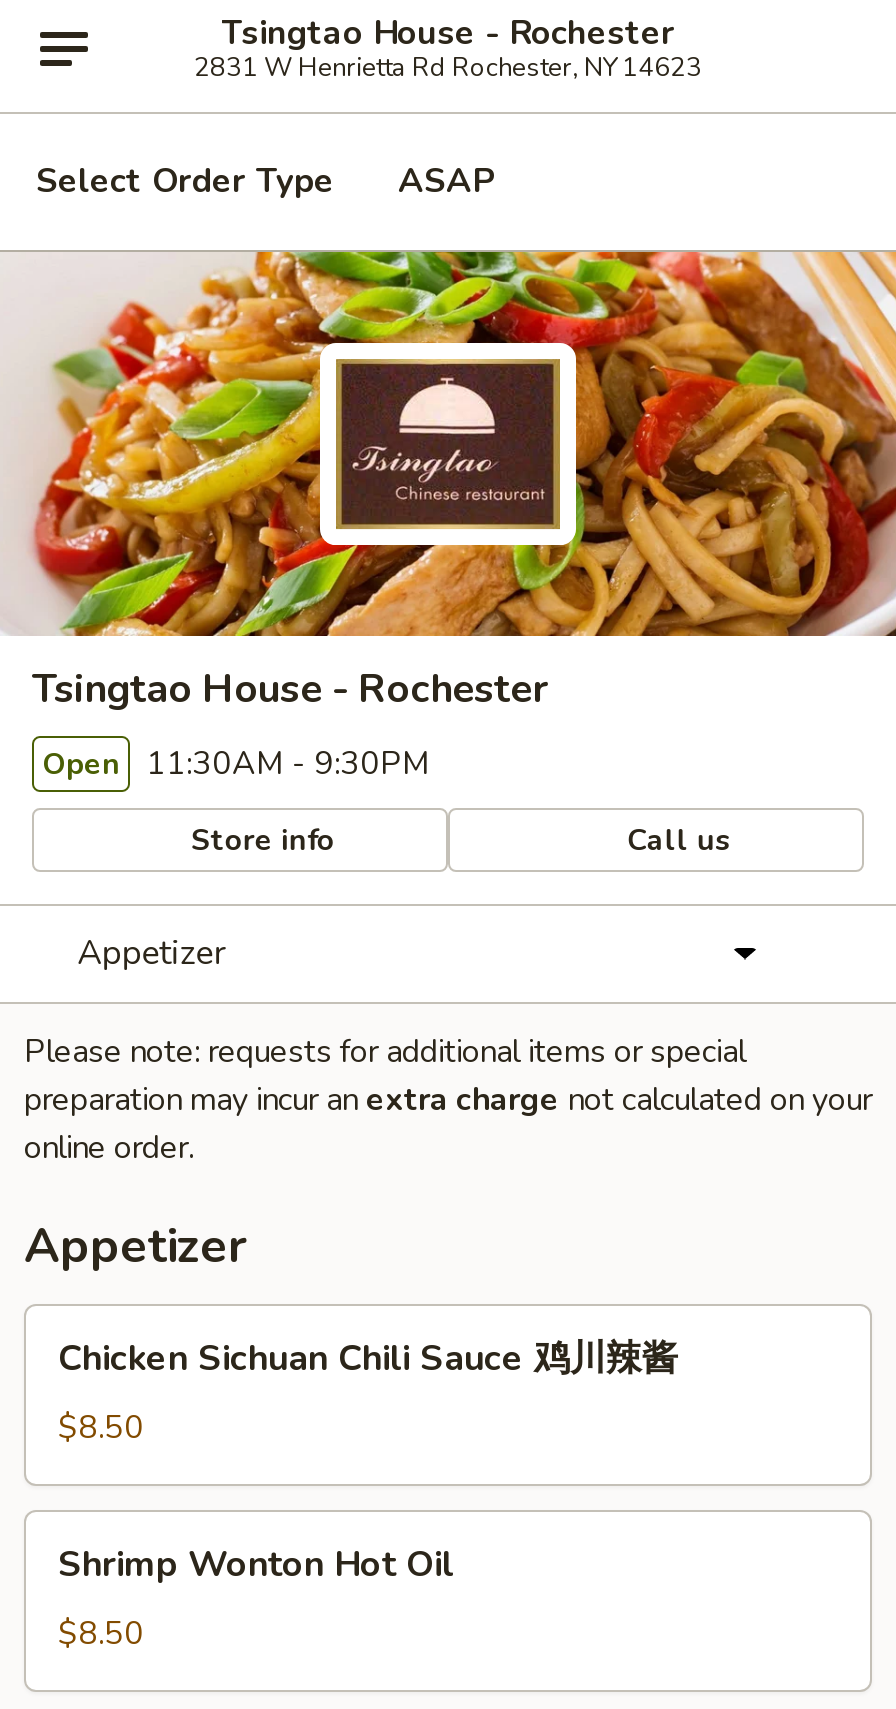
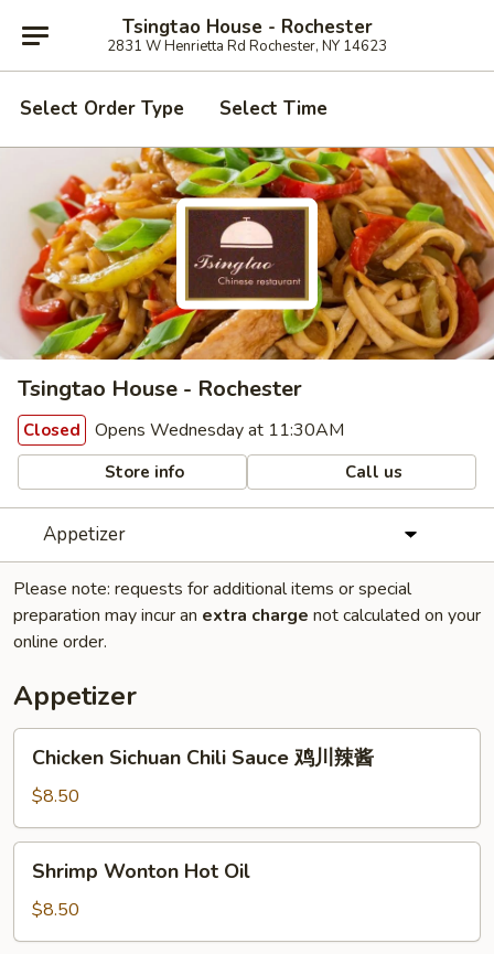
- ASAP
+ Select Time

- Open 11:30AM - 9:30PM
+ Closed Opens Wednesday at 11:30AM
